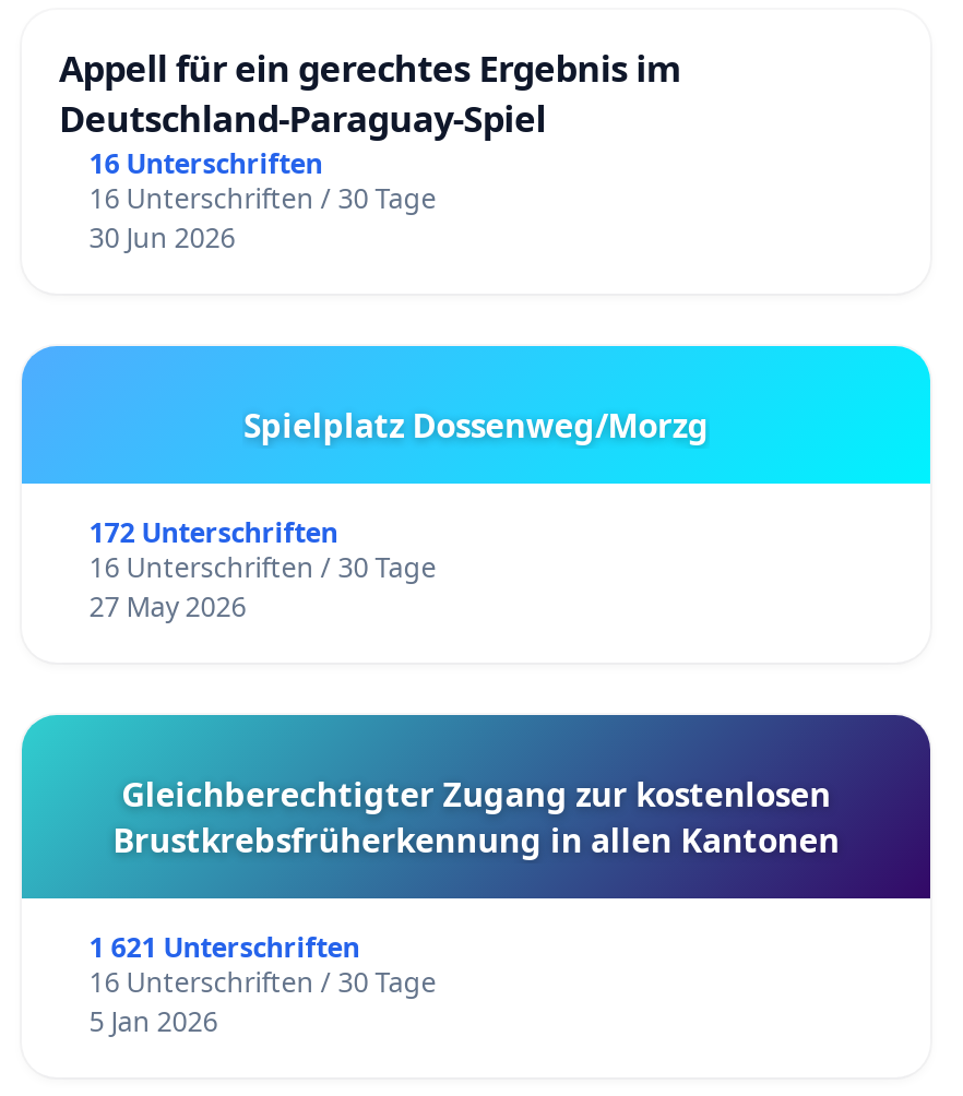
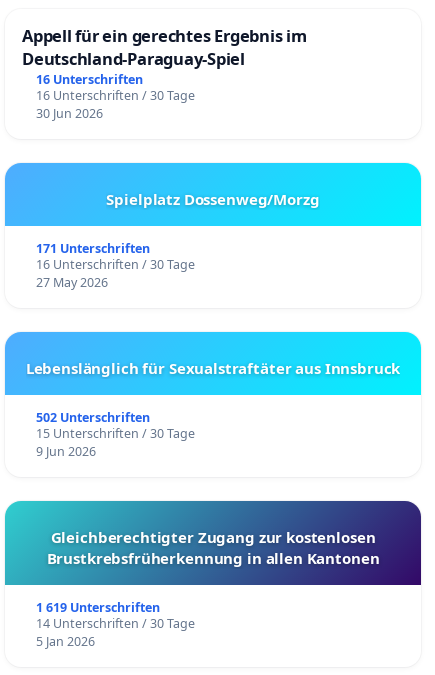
- 172 Unterschriften
+ 171 Unterschriften

+ Lebenslänglich für Sexualstraftäter aus Innsbruck
+ 502 Unterschriften
+ 15 Unterschriften / 30 Tage
+ 9 Jun 2026

- 1 621 Unterschriften
+ 1 619 Unterschriften

- 16 Unterschriften / 30 Tage
+ 14 Unterschriften / 30 Tage
